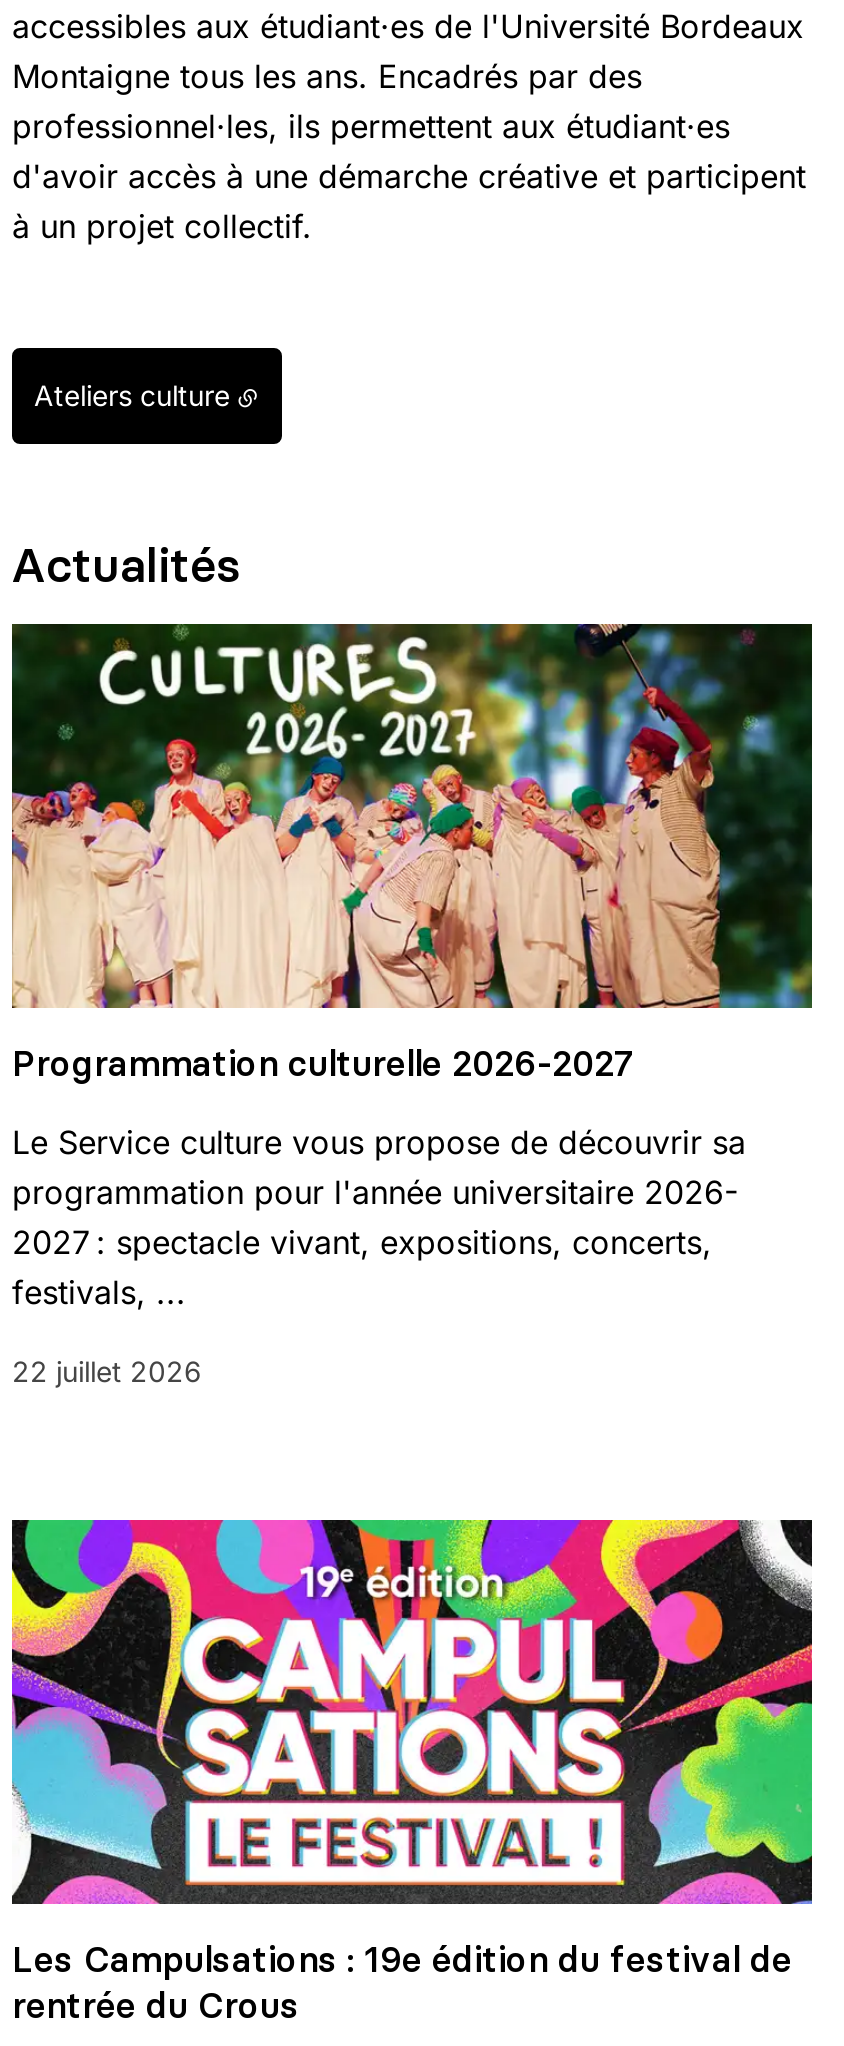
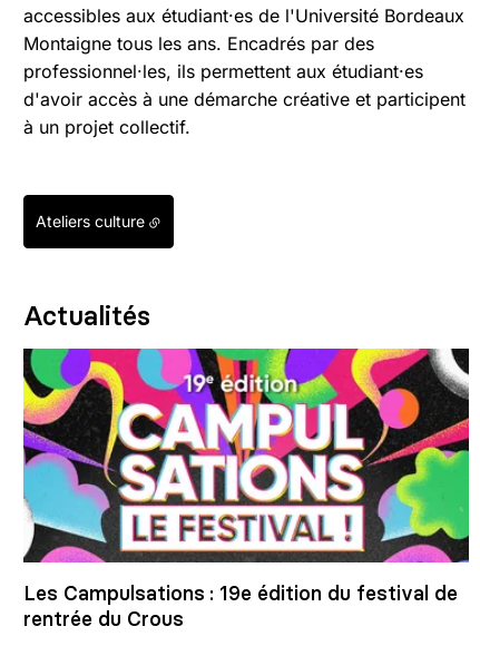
- [image]
- Programmation culturelle 2026-2027
- Le Service culture vous propose de découvrir sa
- programmation pour l'année universitaire 2026-
- 2027 : spectacle vivant, expositions, concerts,
- festivals, ...
- 22 juillet 2026
